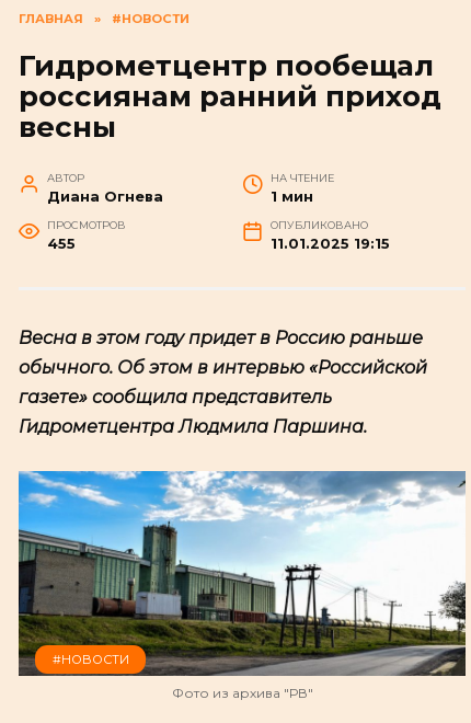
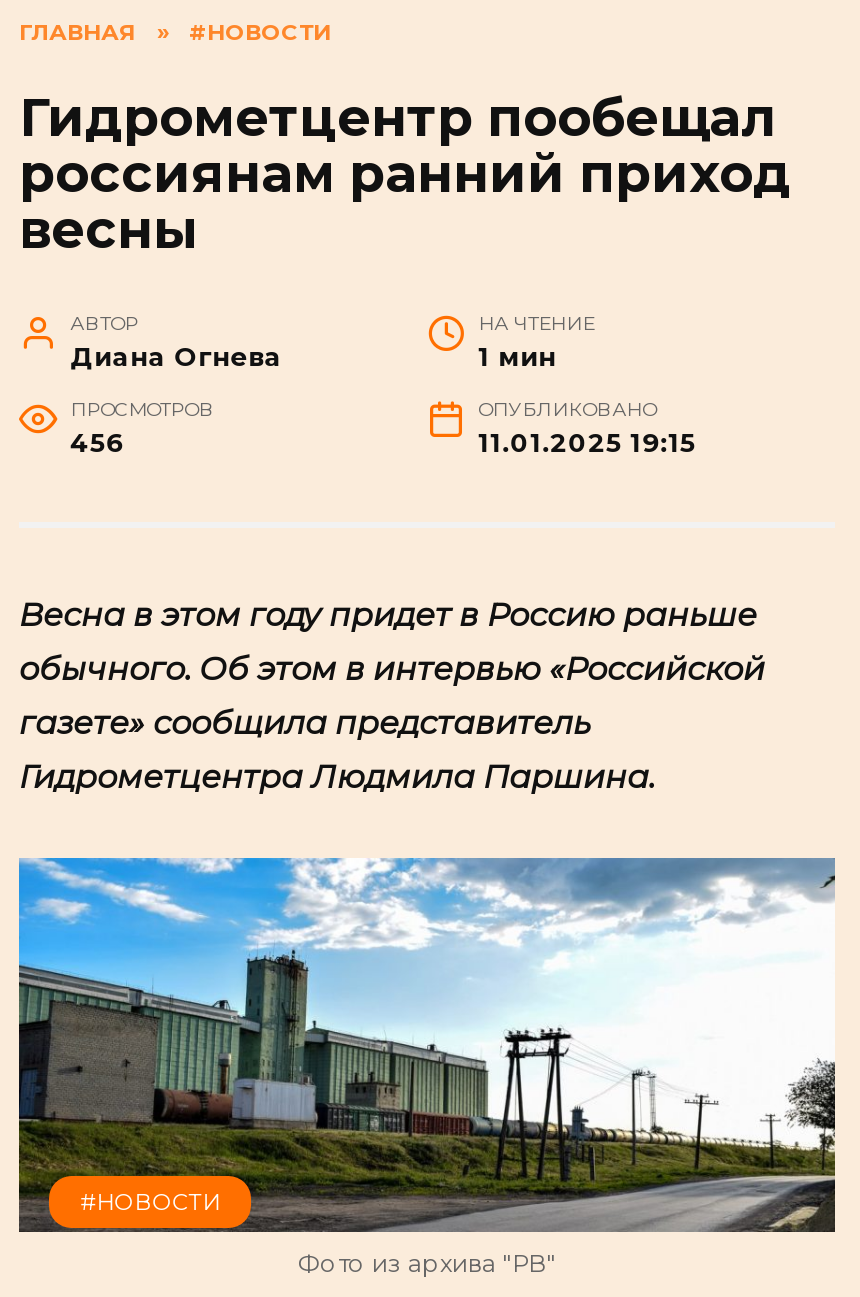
- 455
+ 456
